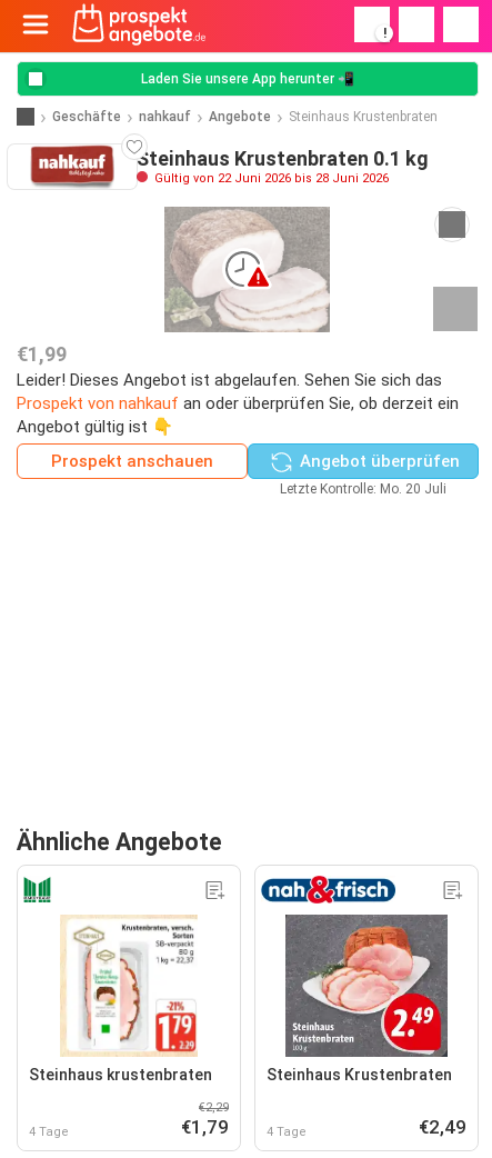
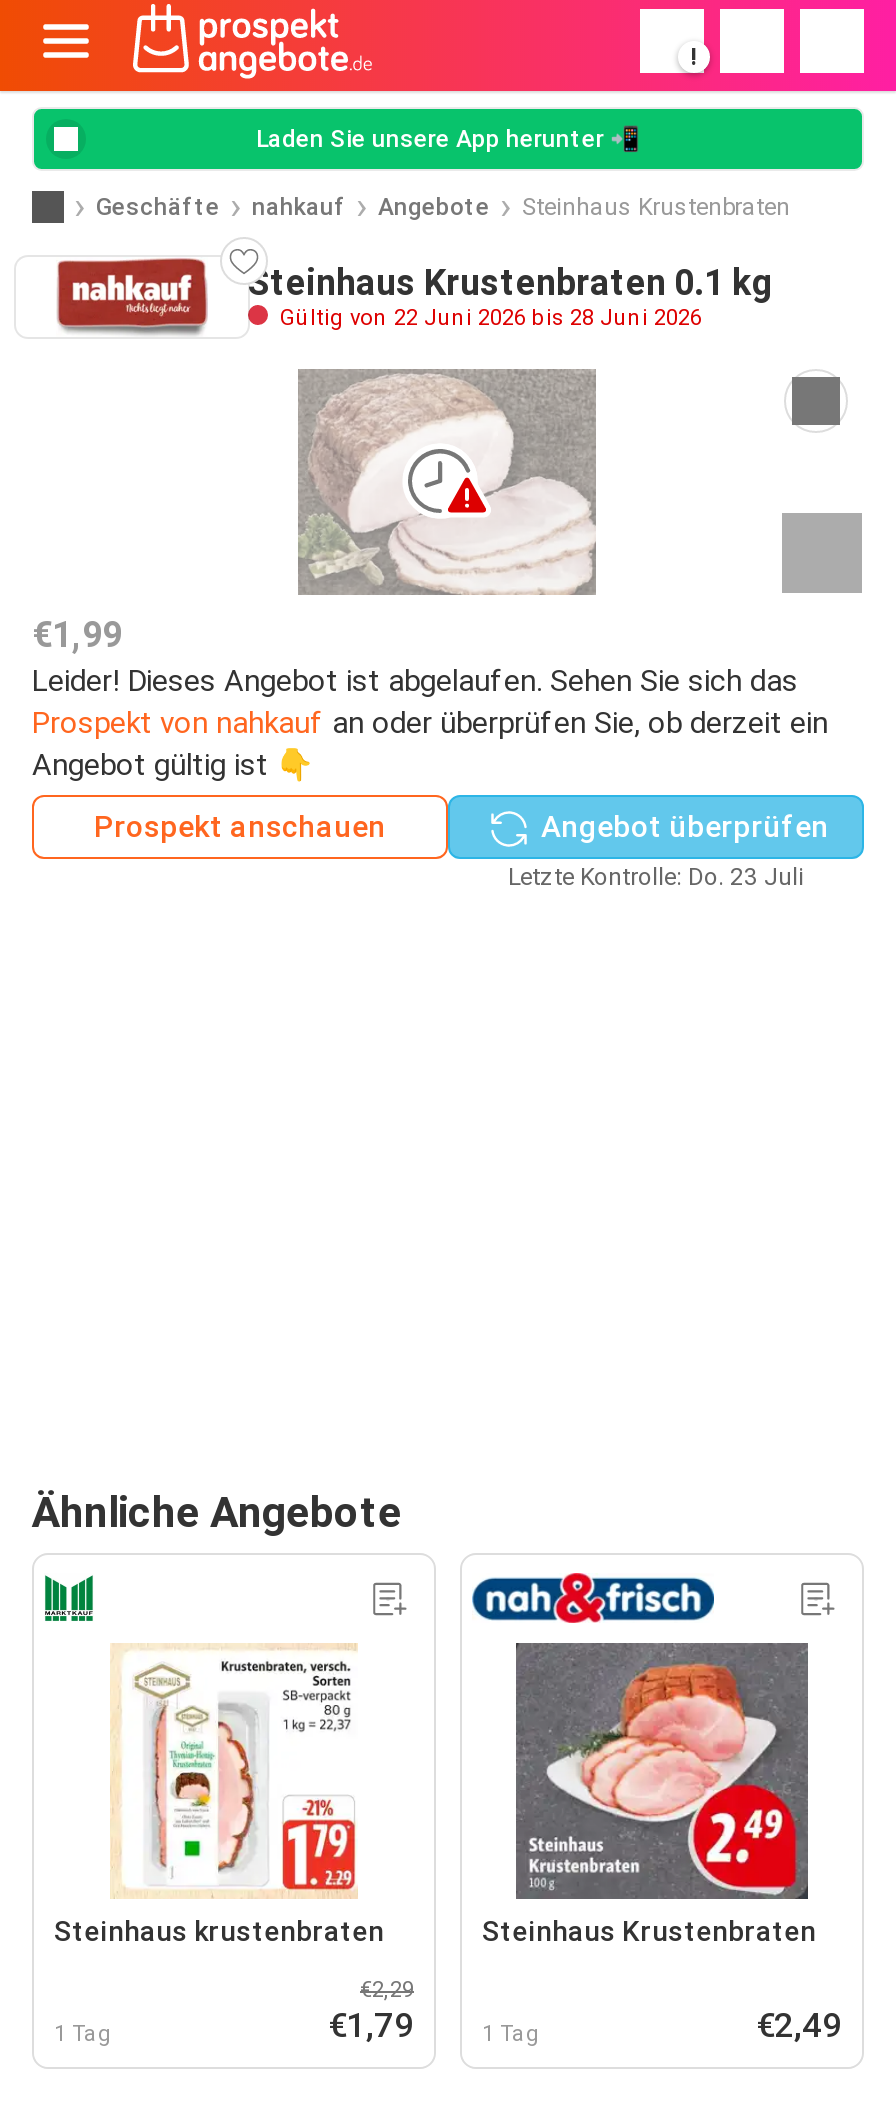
- Letzte Kontrolle: Mo. 20 Juli
+ Letzte Kontrolle: Do. 23 Juli

- 4 Tage
+ 1 Tag

- 4 Tage
+ 1 Tag
